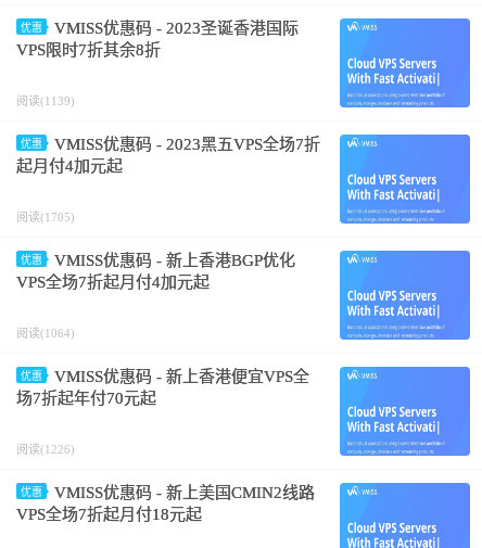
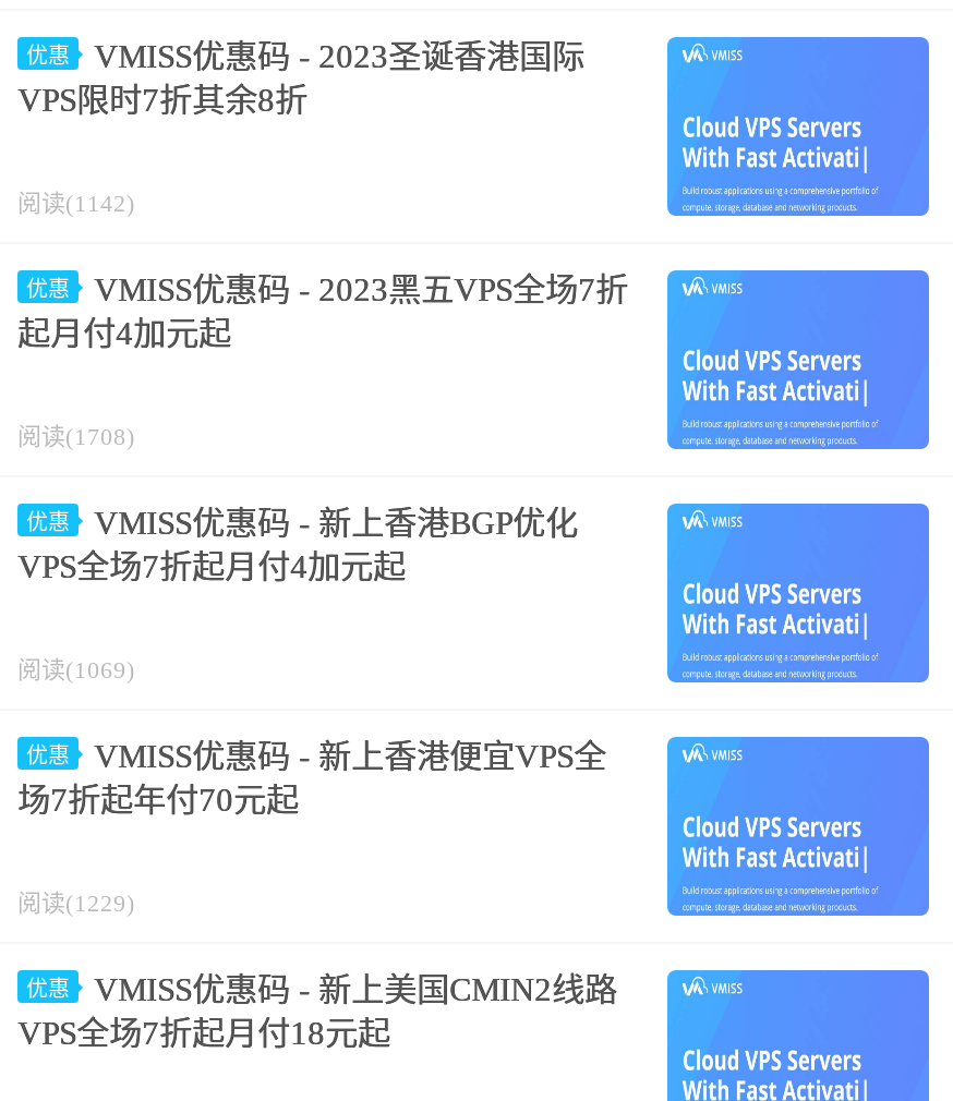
- 阅读(1139)
+ 阅读(1142)

- 阅读(1705)
+ 阅读(1708)

- 阅读(1064)
+ 阅读(1069)

- 阅读(1226)
+ 阅读(1229)
